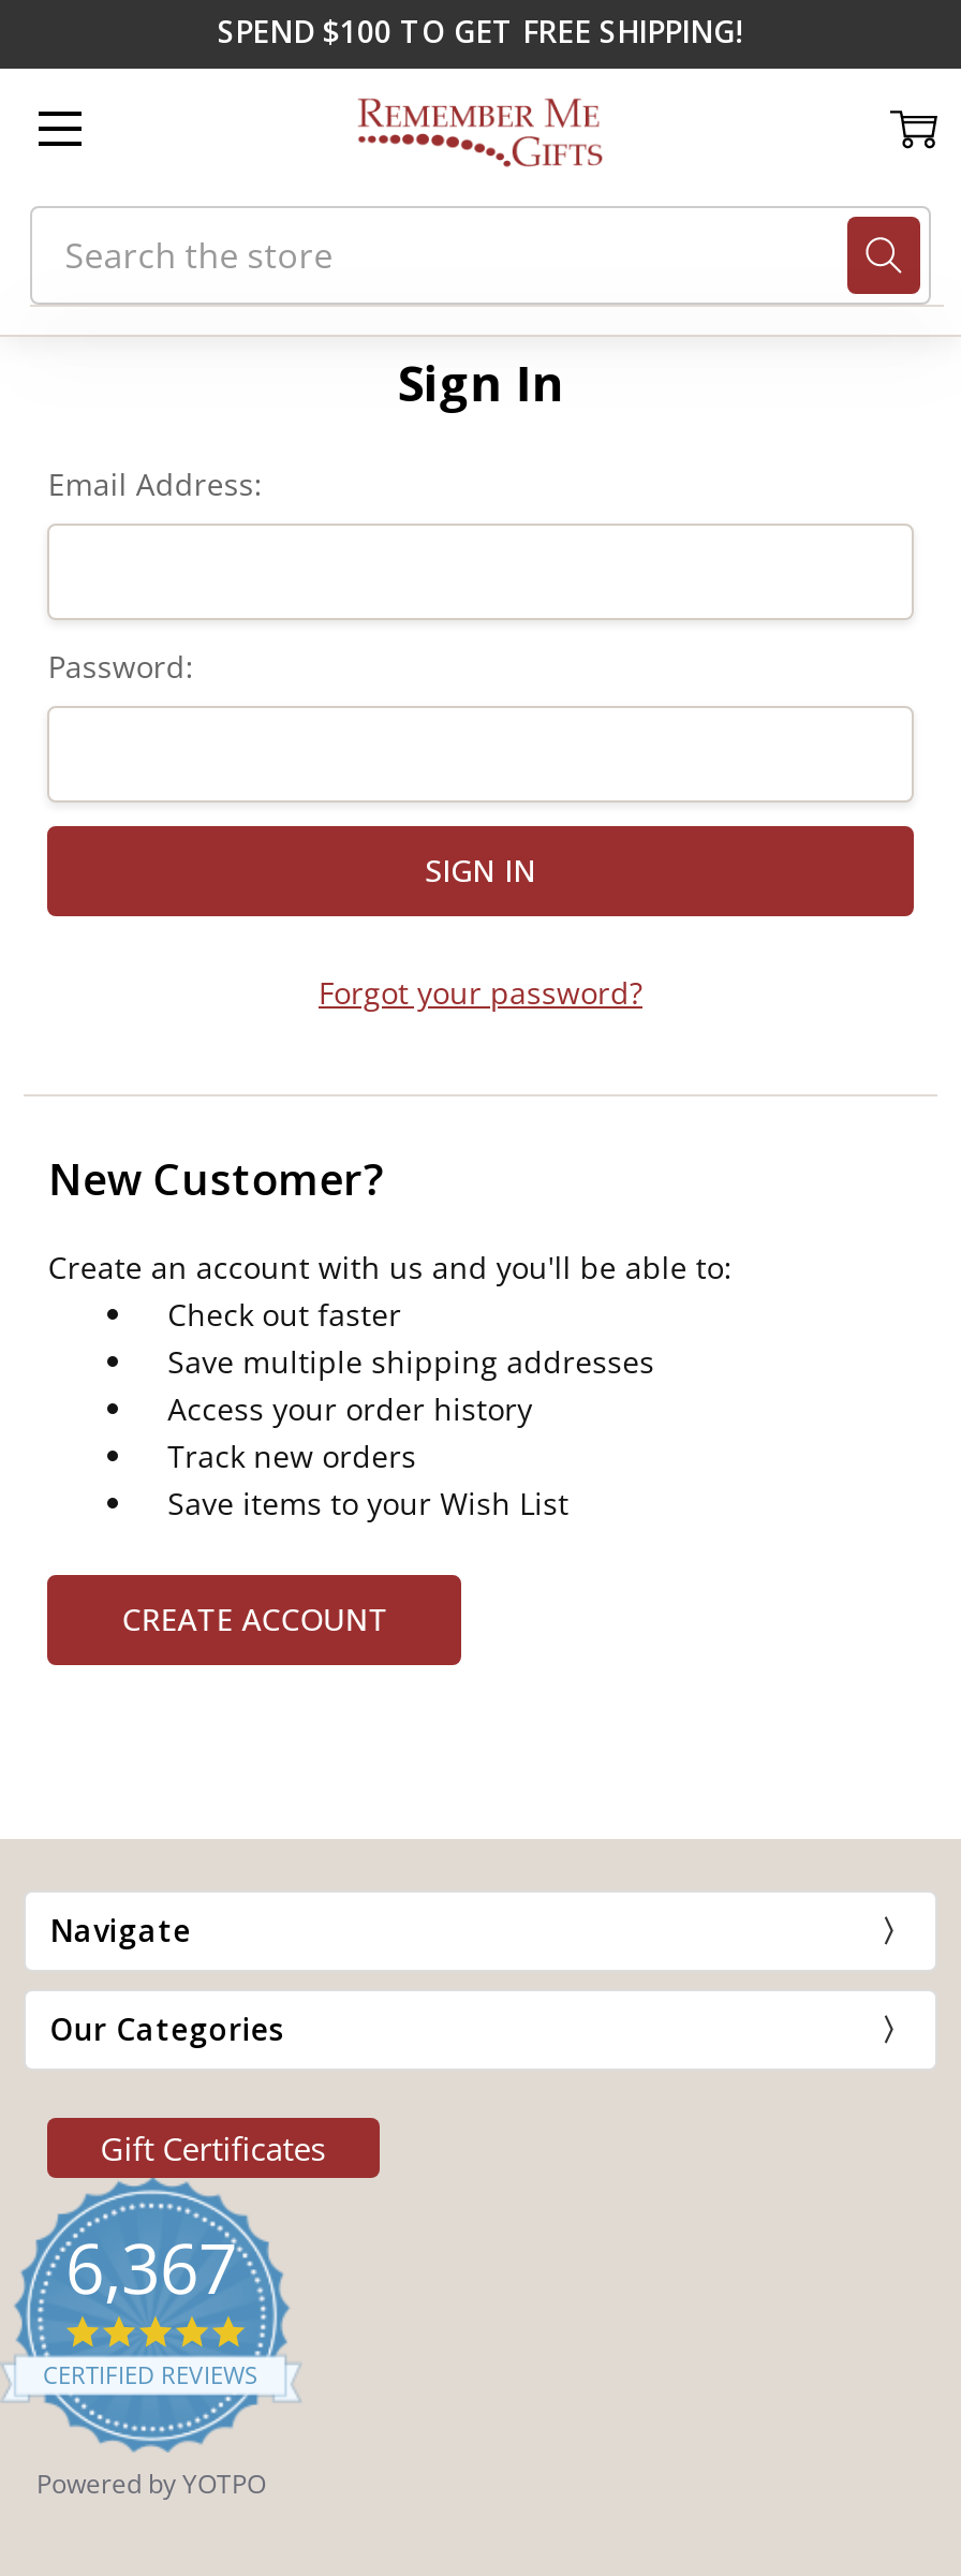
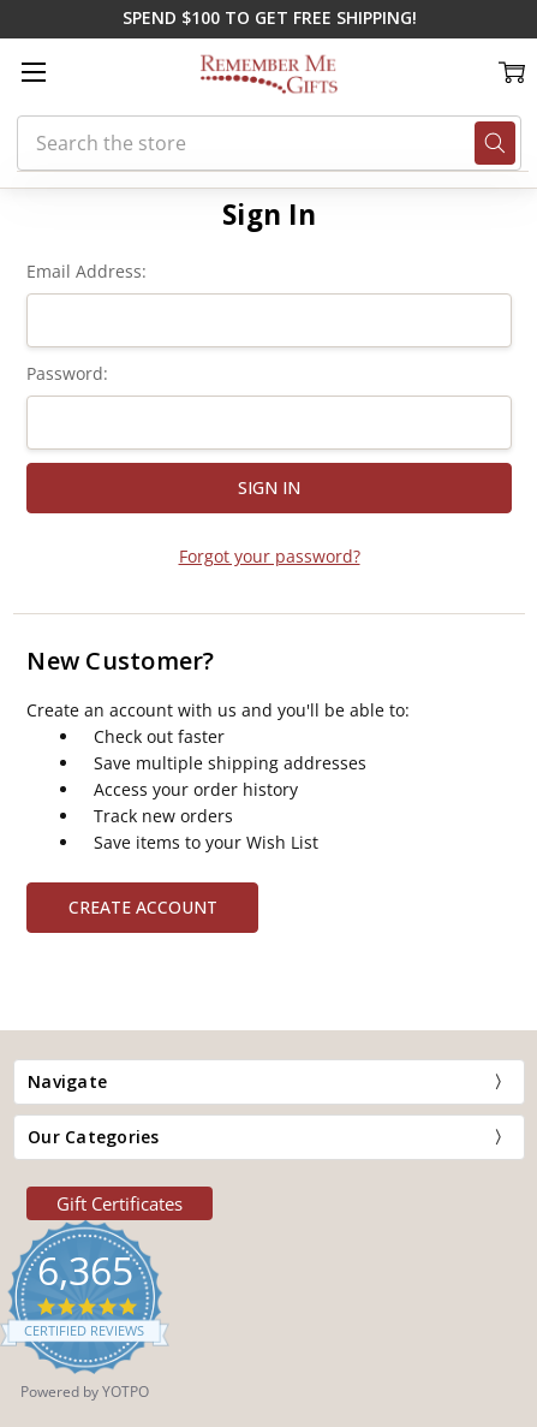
- 6,367
+ 6,365
